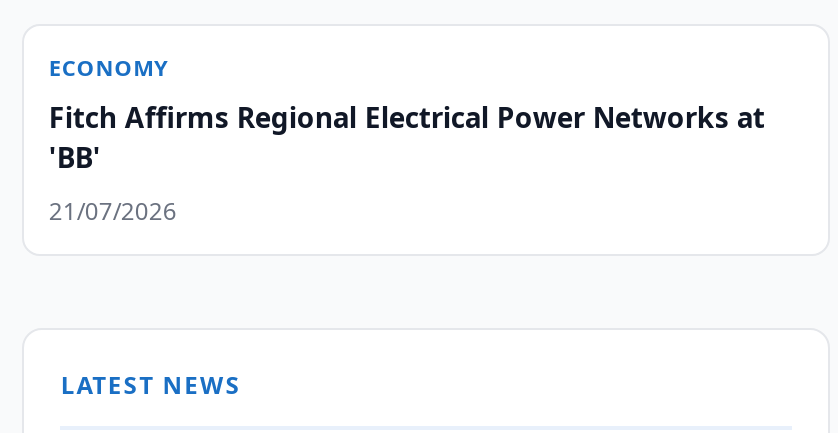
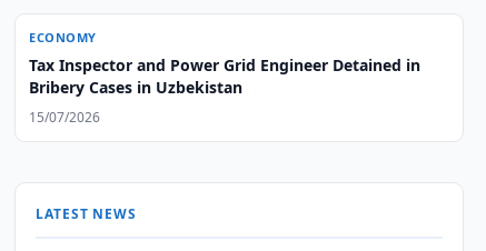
- Fitch Affirms Regional Electrical Power Networks at
- 'BB'
+ Tax Inspector and Power Grid Engineer Detained in
+ Bribery Cases in Uzbekistan

- 21/07/2026
+ 15/07/2026
